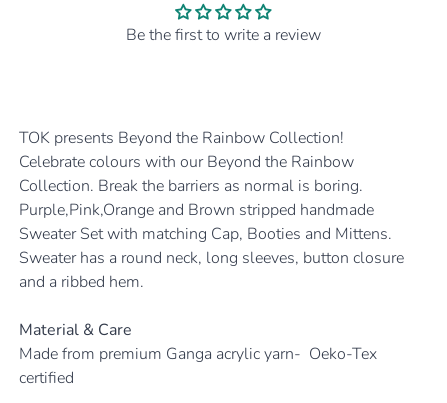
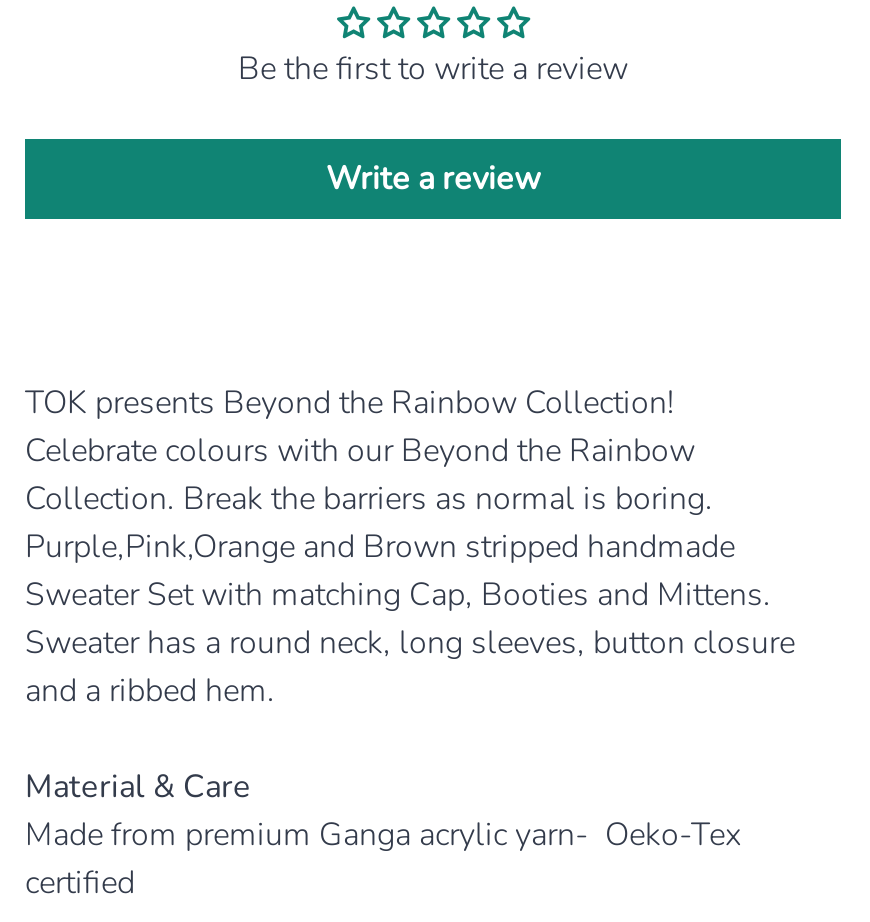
+ Write a review
